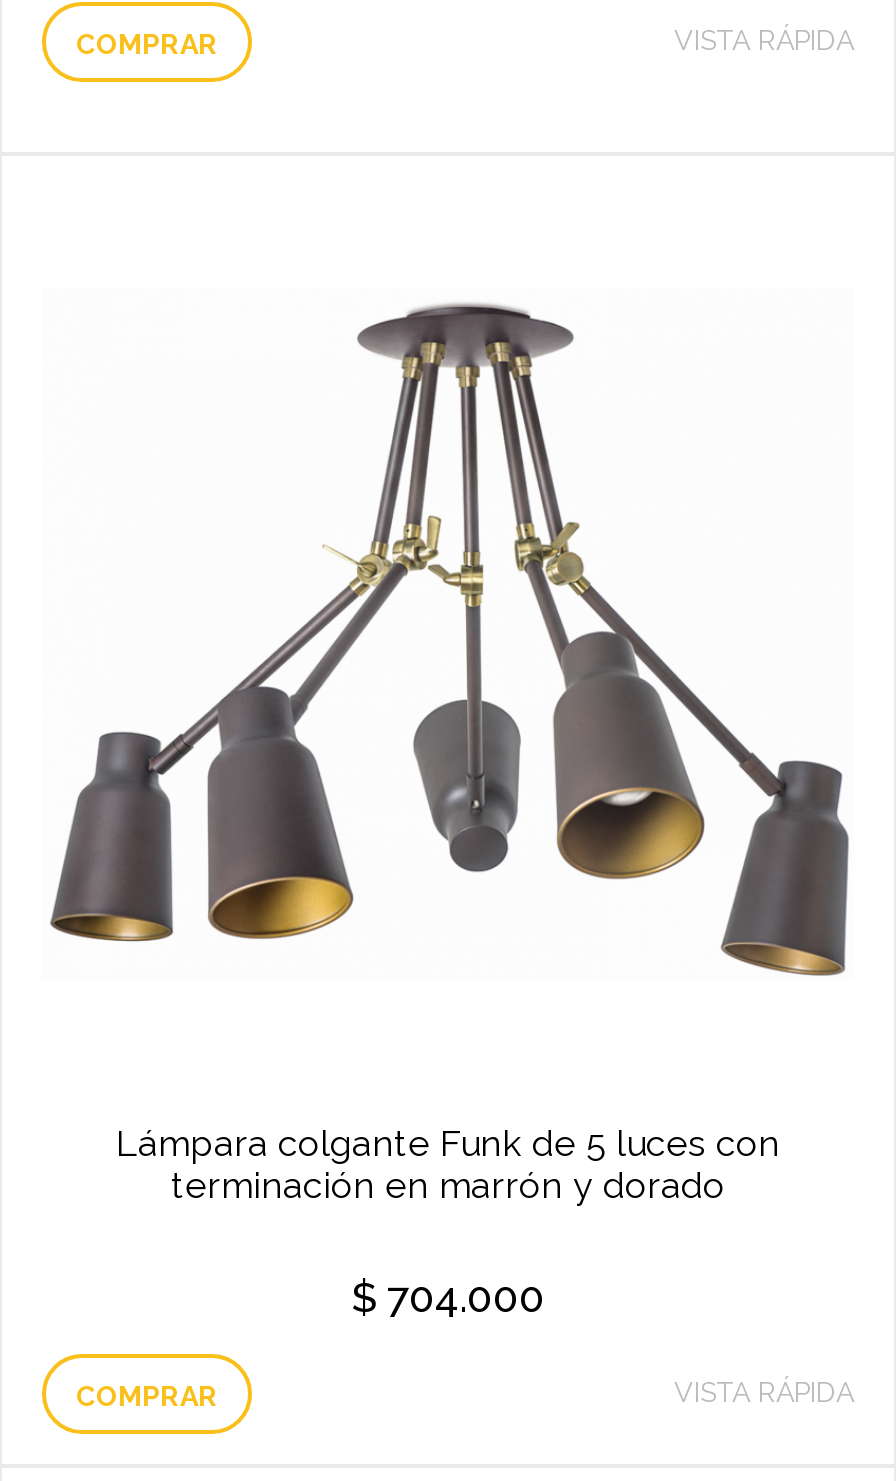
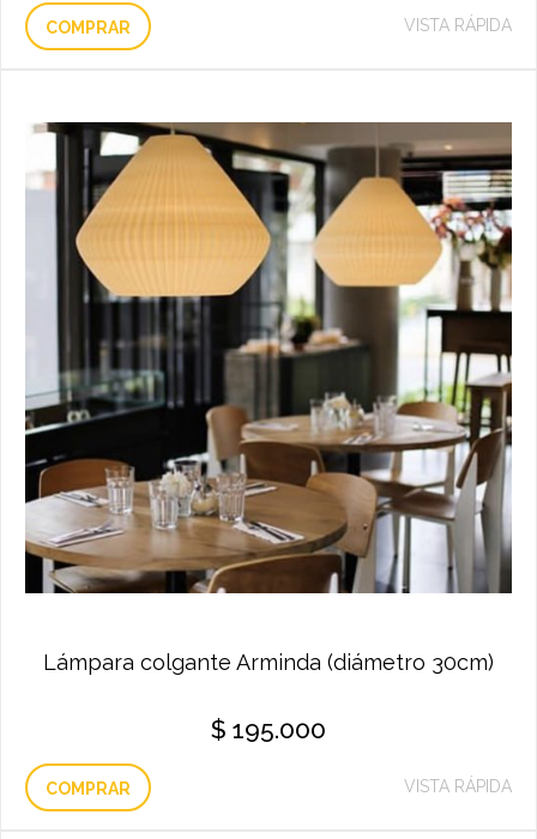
- [image]
+ [image]

- Lámpara colgante Funk de 5 luces con
- terminación en marrón y dorado
+ Lámpara colgante Arminda (diámetro 30cm)

- $ 704.000
+ $ 195.000
